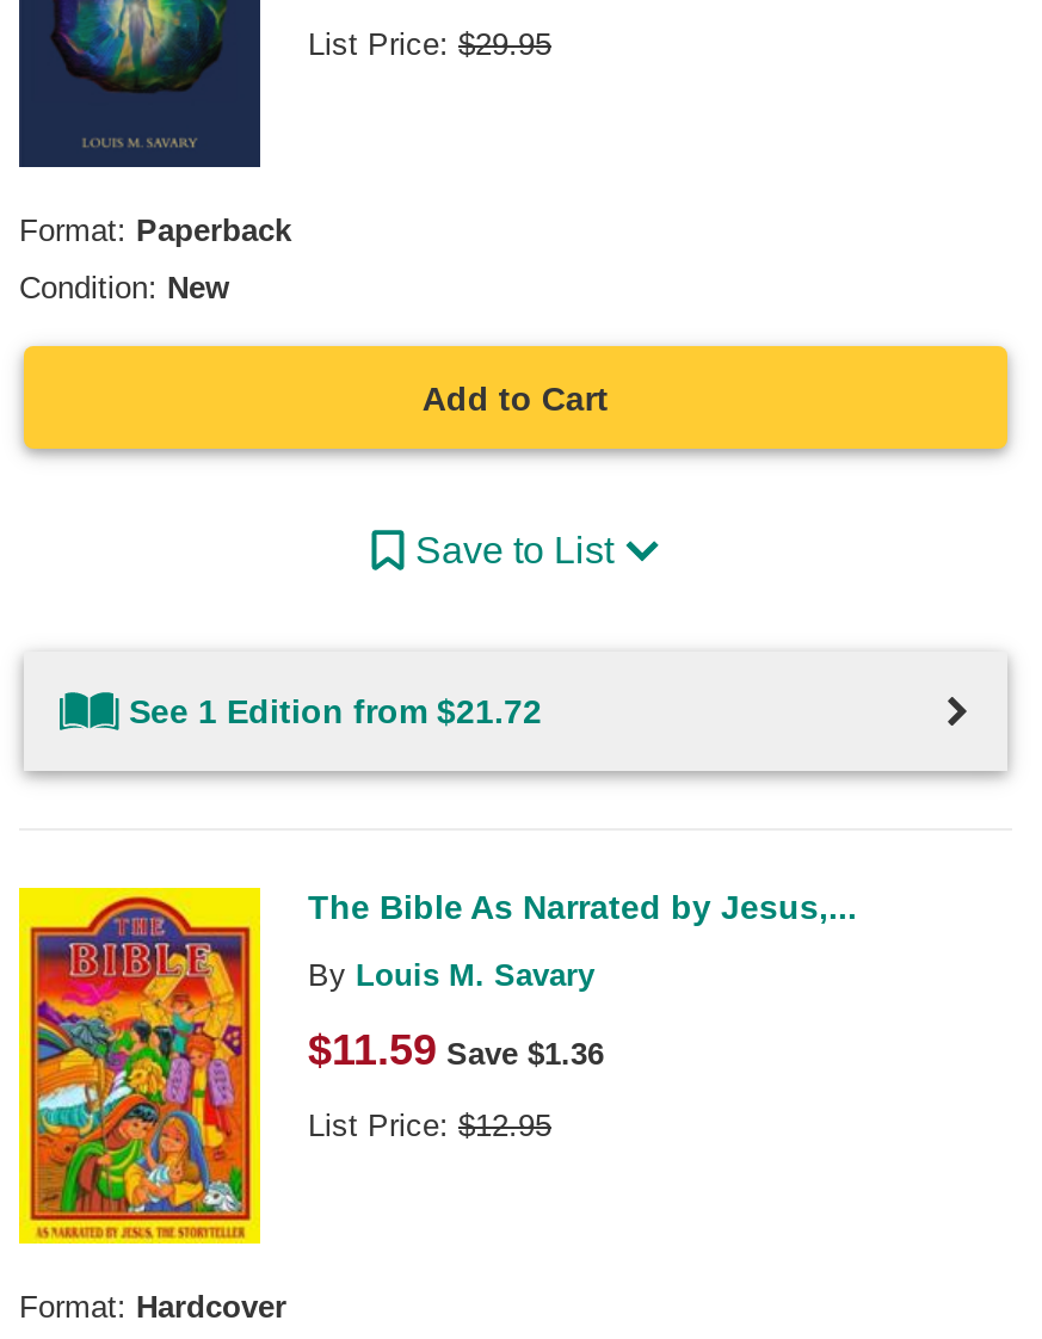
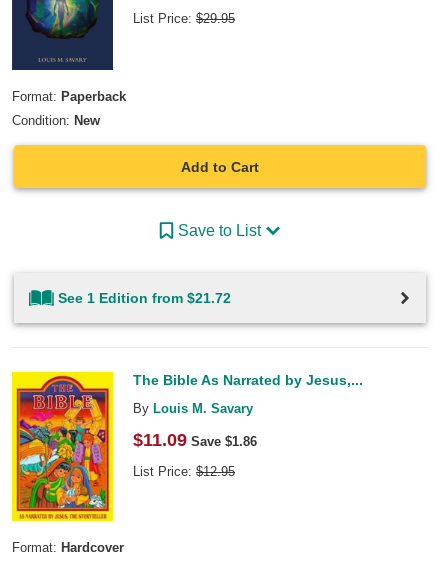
- $11.59 Save $1.36
+ $11.09 Save $1.86
